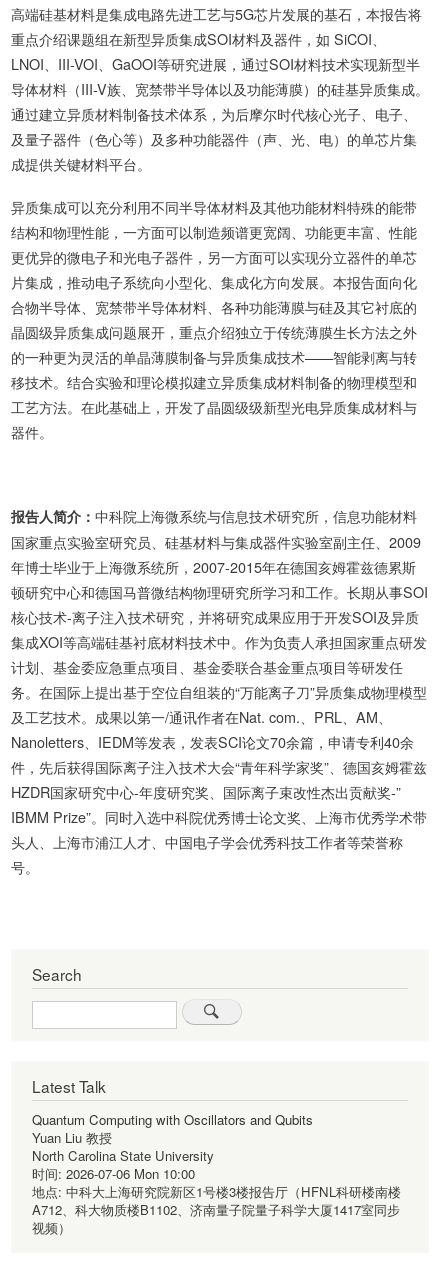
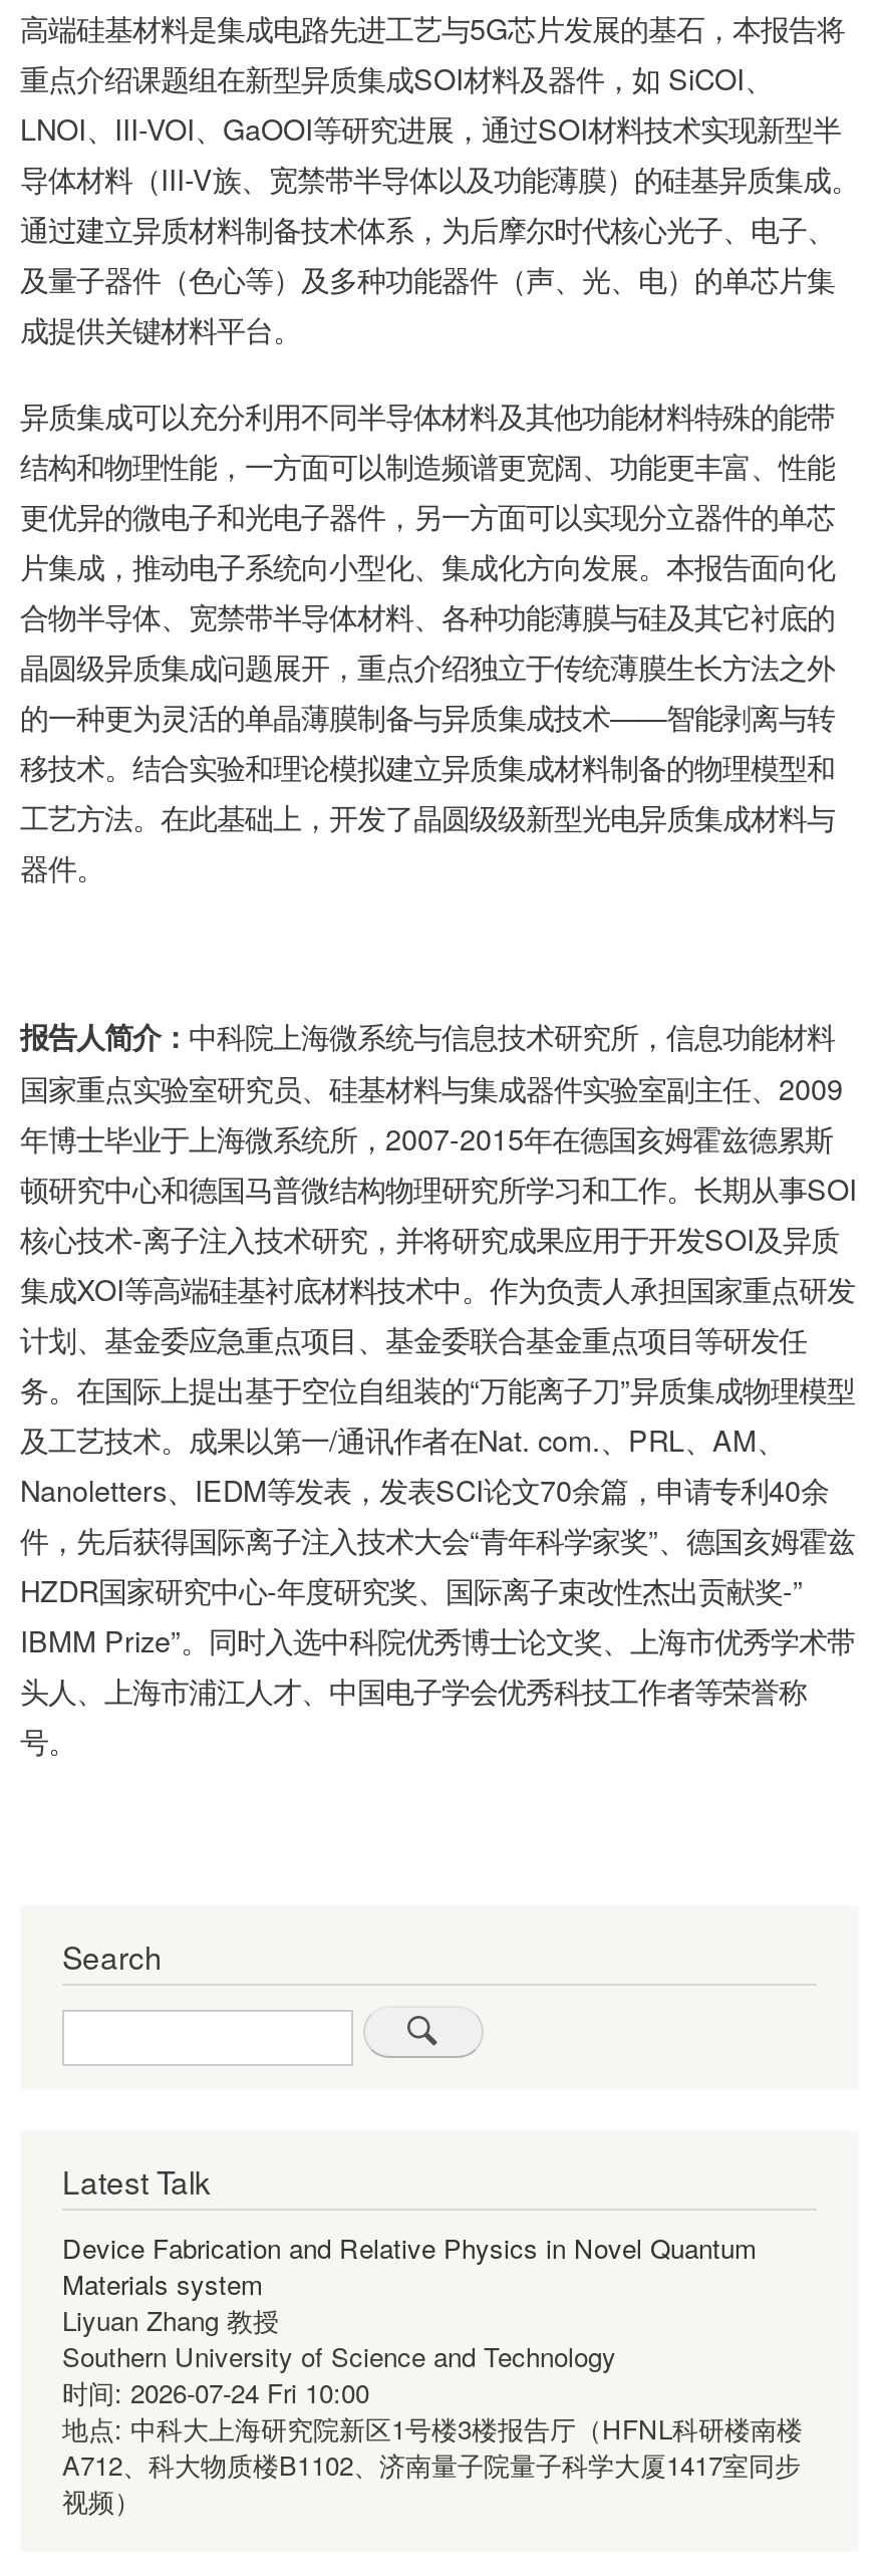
- Quantum Computing with Oscillators and Qubits
- Yuan Liu 教授
- North Carolina State University
- 时间: 2026-07-06 Mon 10:00
+ Device Fabrication and Relative Physics in Novel Quantum
+ Materials system
+ Liyuan Zhang 教授
+ Southern University of Science and Technology
+ 时间: 2026-07-24 Fri 10:00
